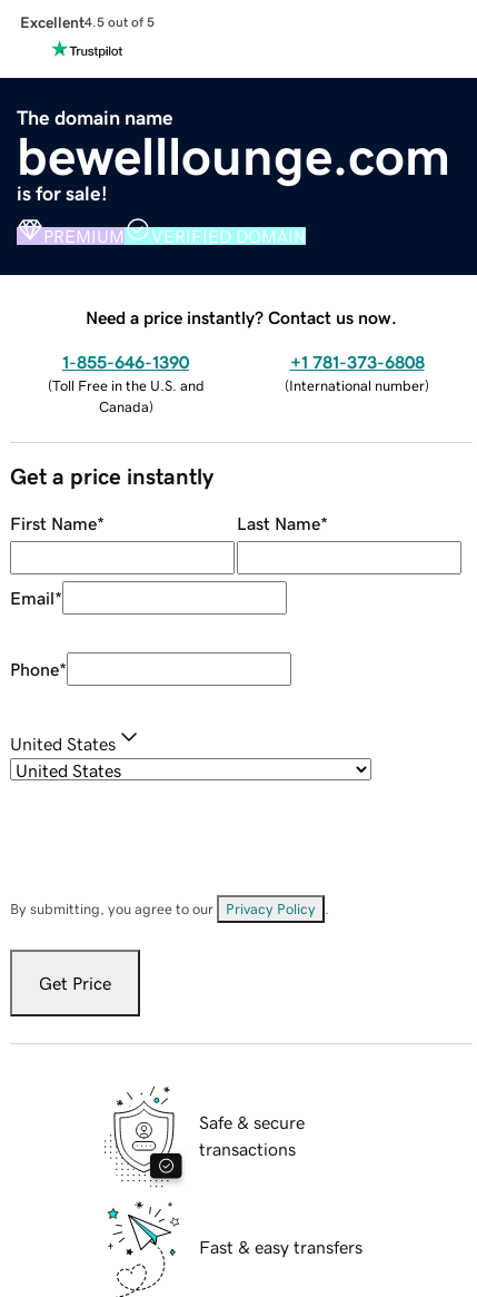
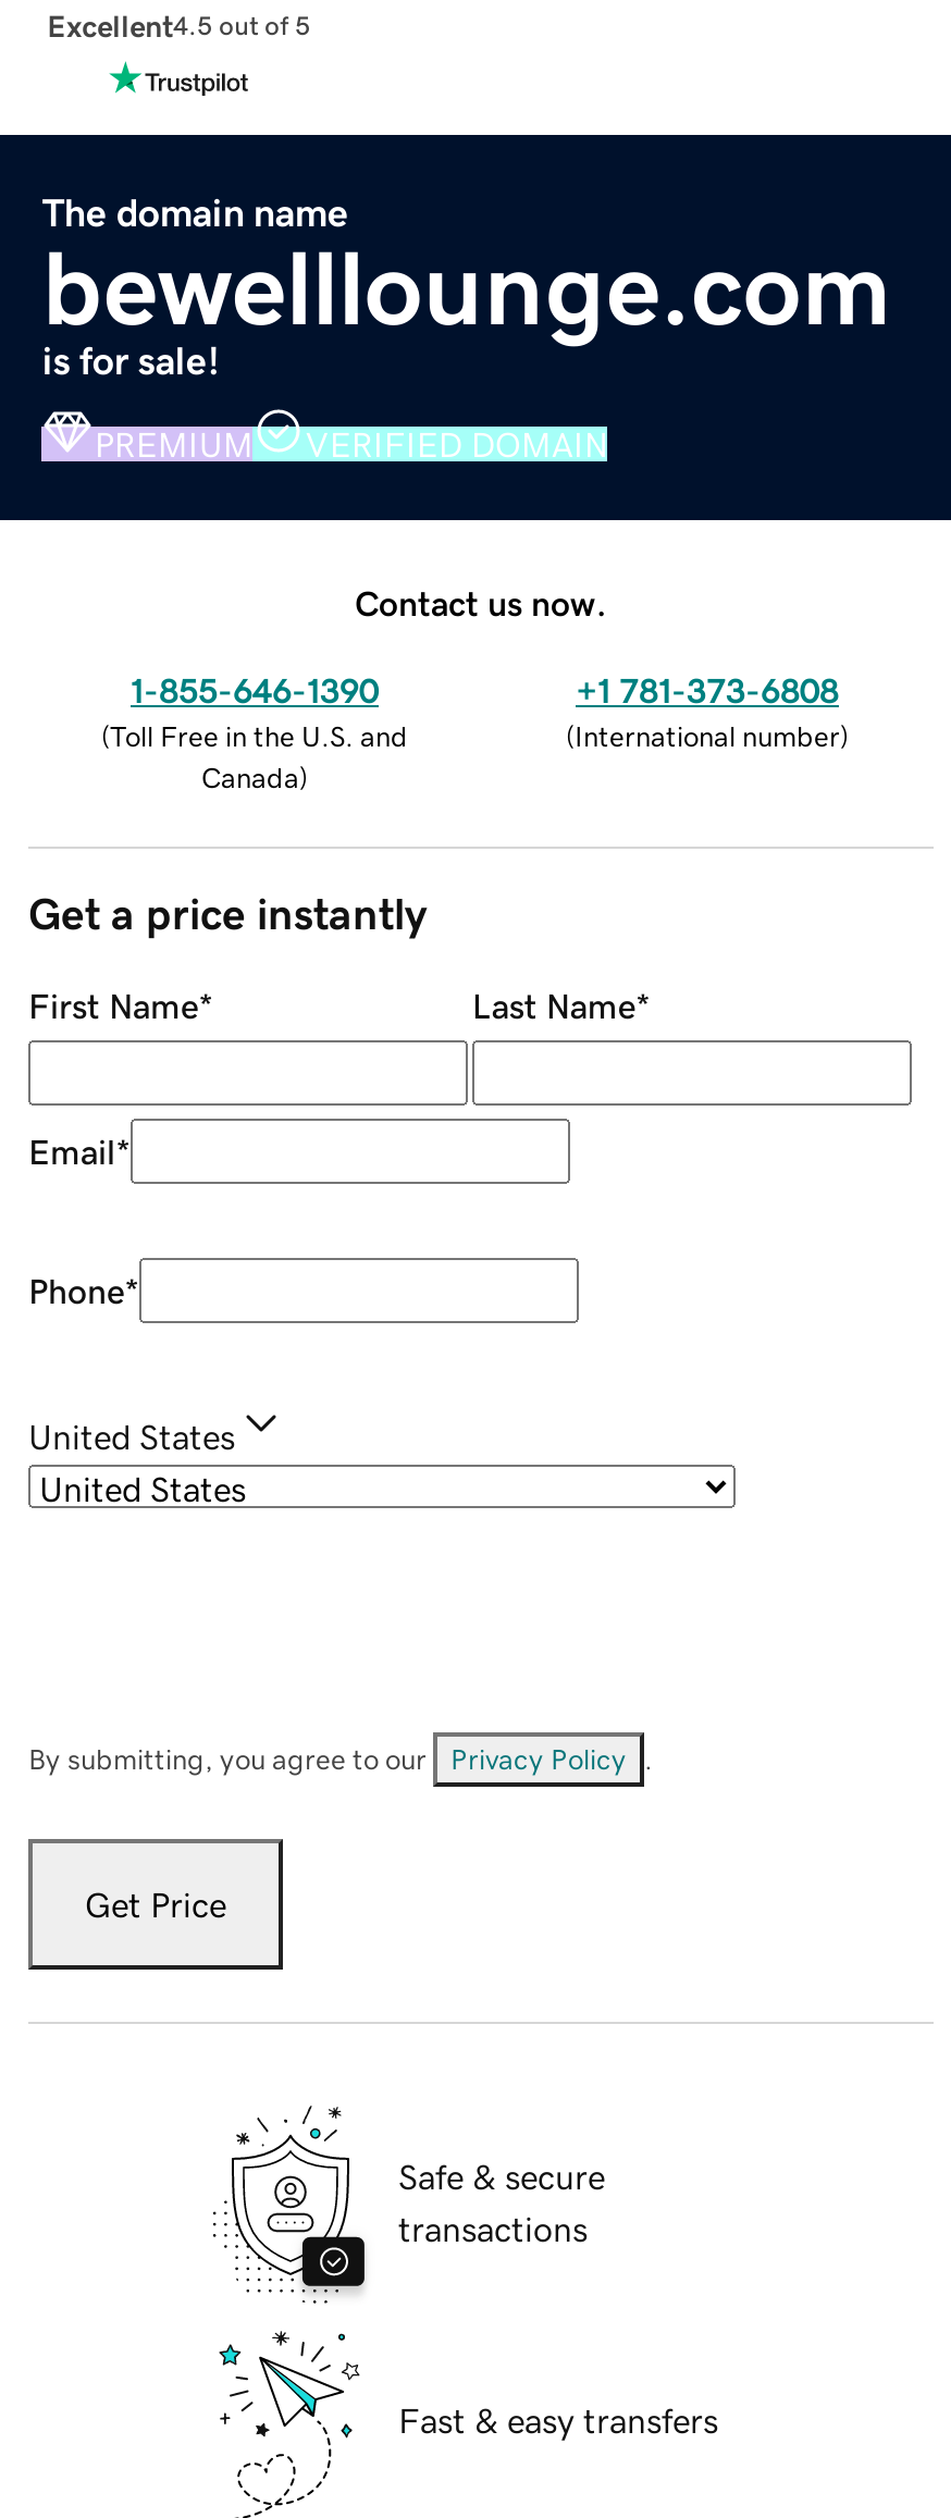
- Need a price instantly? Contact us now.
+ Contact us now.
